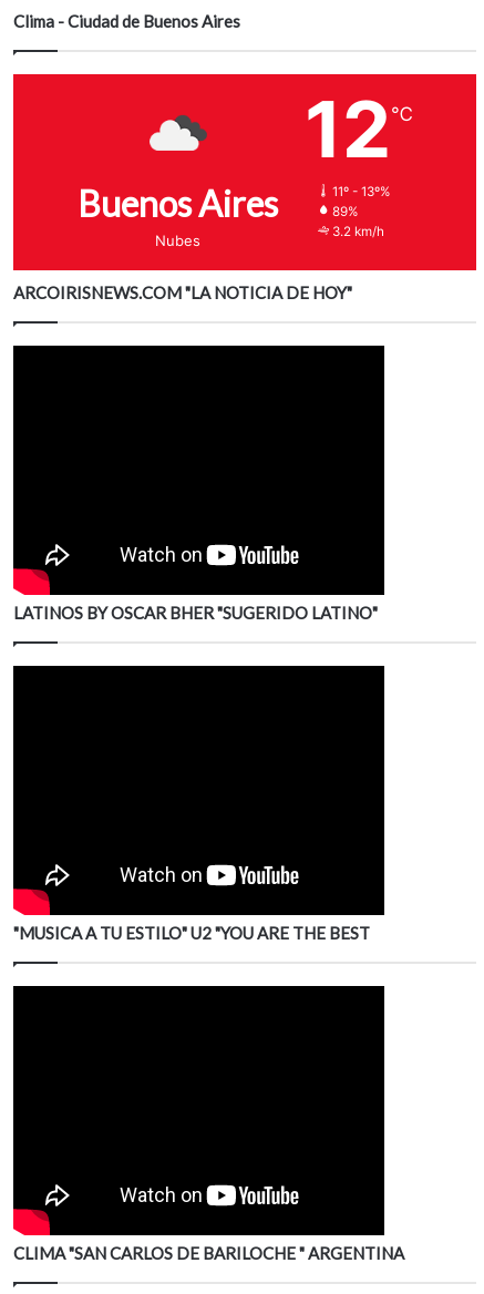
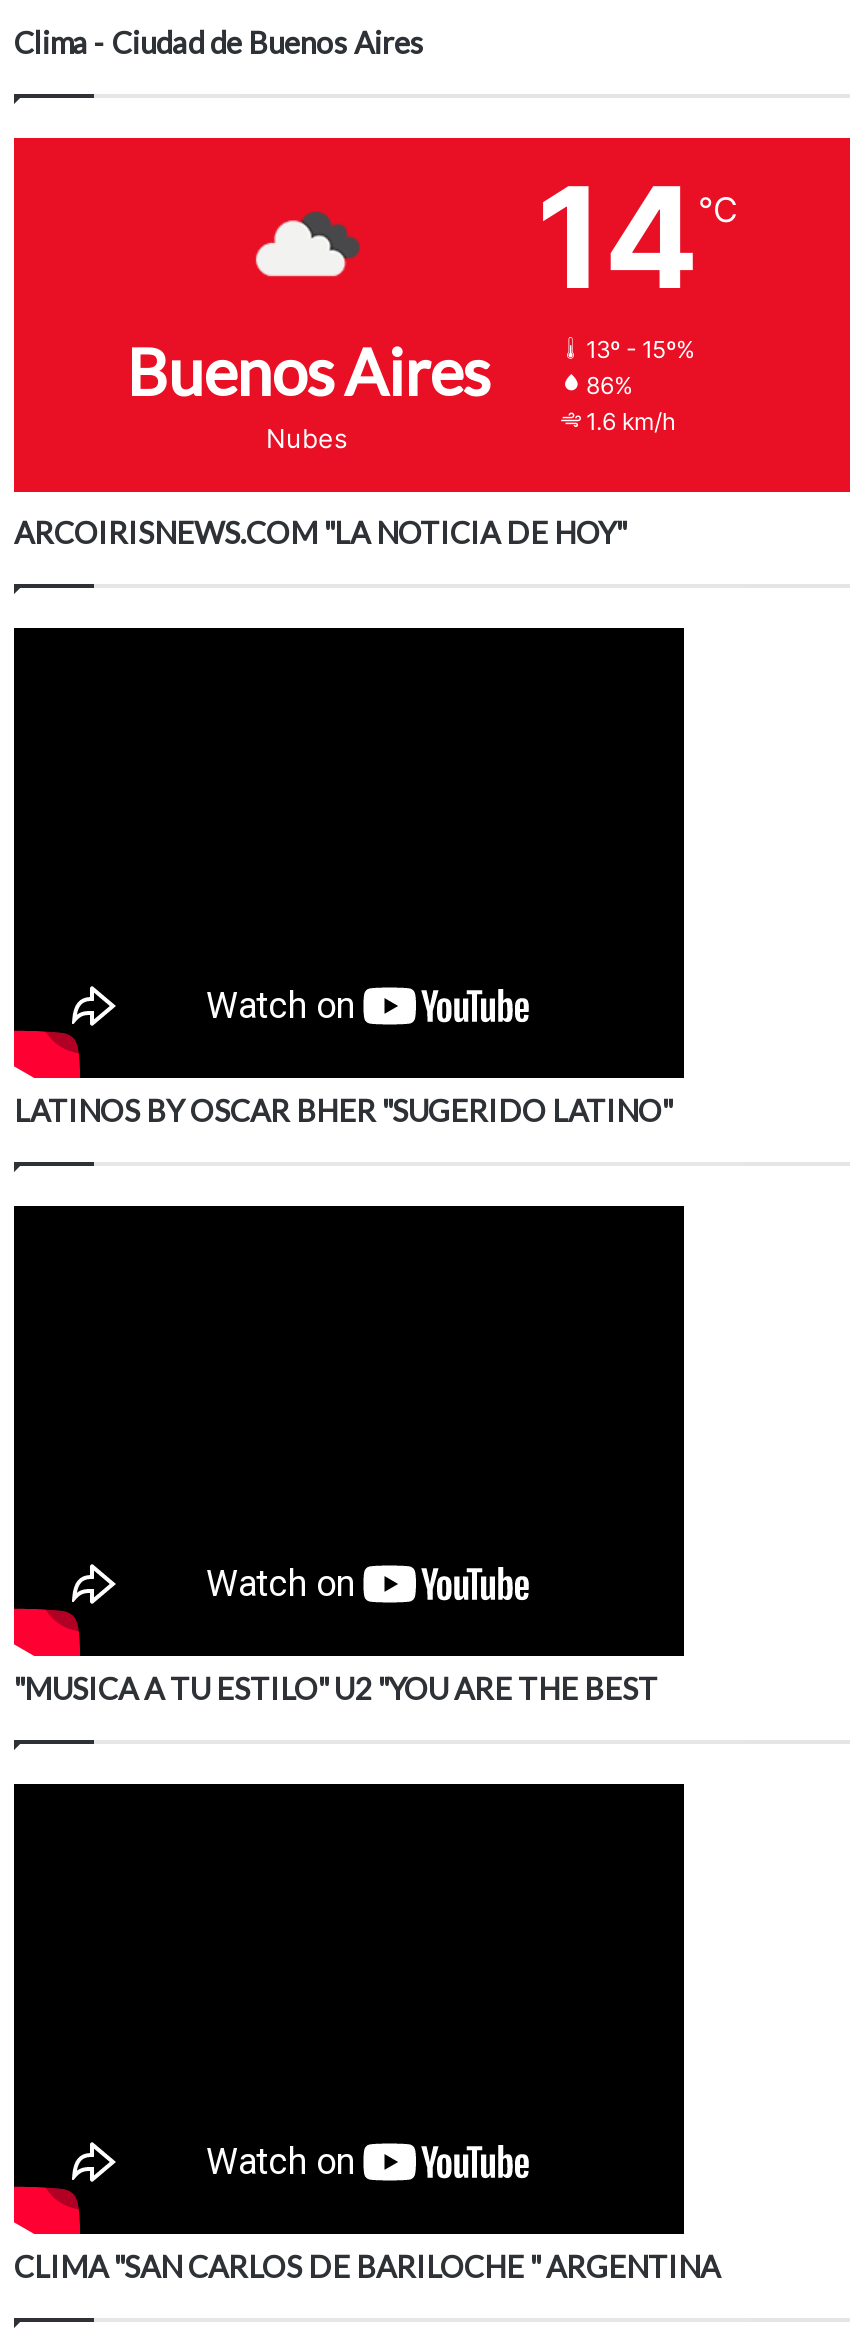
- 12℃
- 11º - 13º%
- 89%
- 3.2 km/h
+ 14℃
+ 13º - 15º%
+ 86%
+ 1.6 km/h
